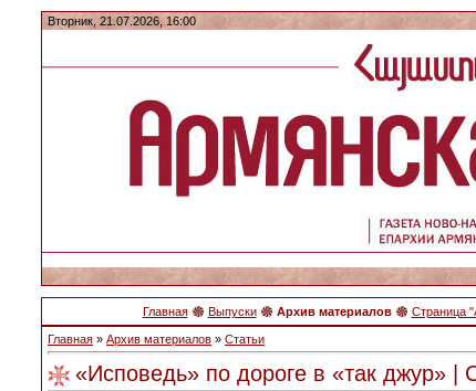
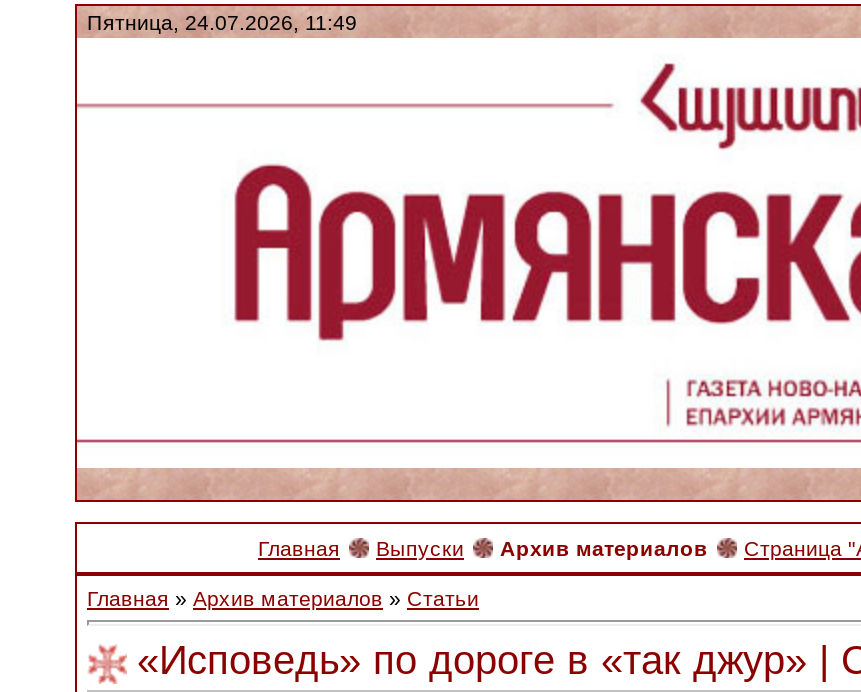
- Вторник, 21.07.2026, 16:00
+ Пятница, 24.07.2026, 11:49
